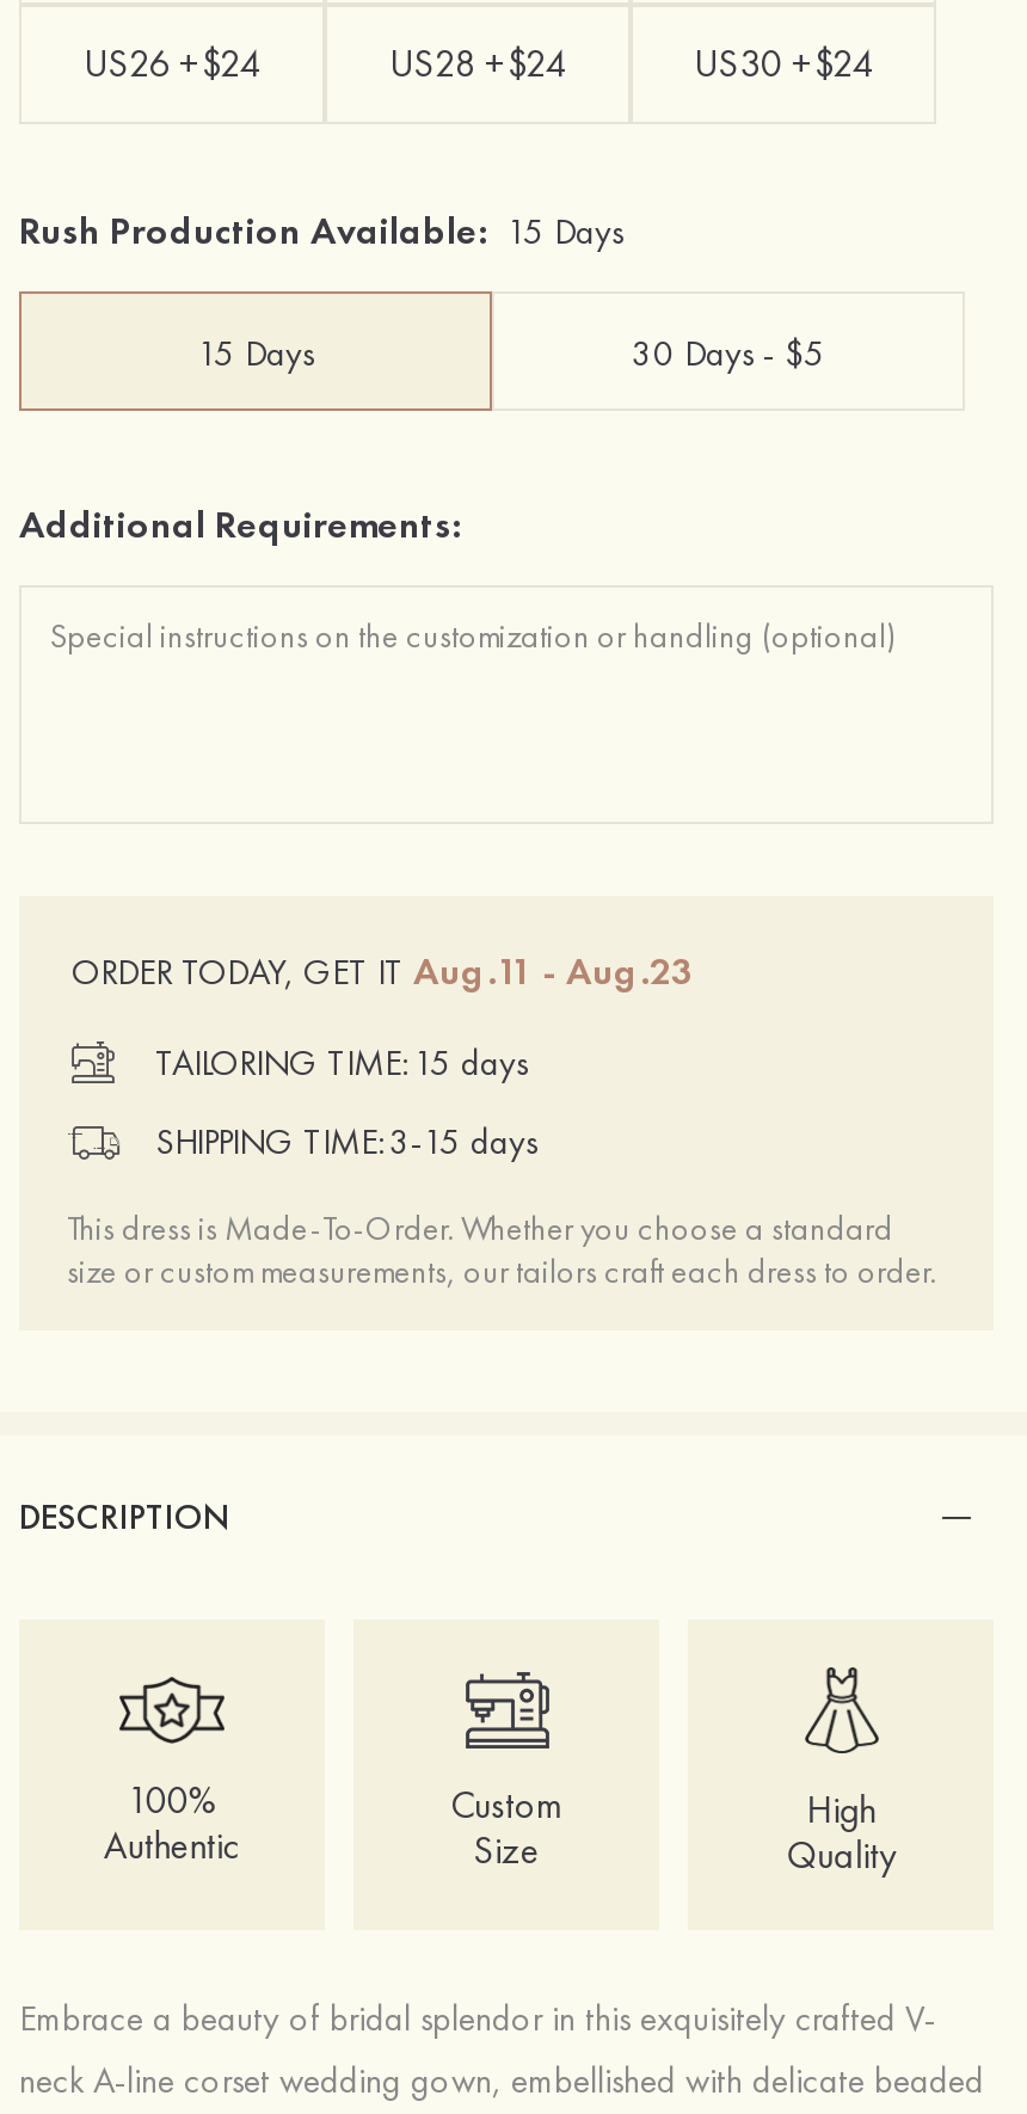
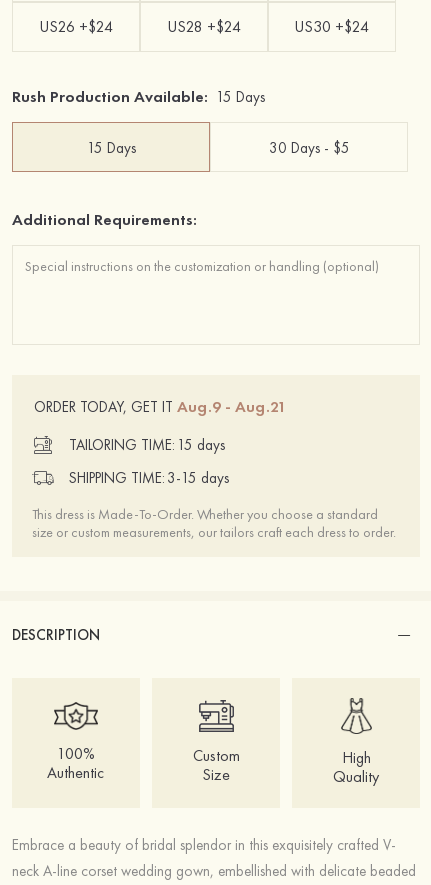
- ORDER TODAY, GET IT Aug.11 - Aug.23
+ ORDER TODAY, GET IT Aug.9 - Aug.21
